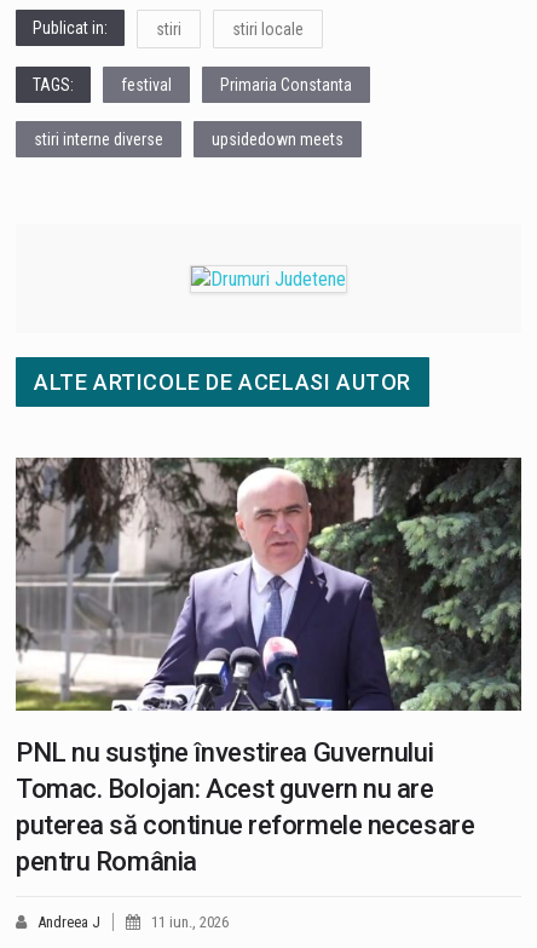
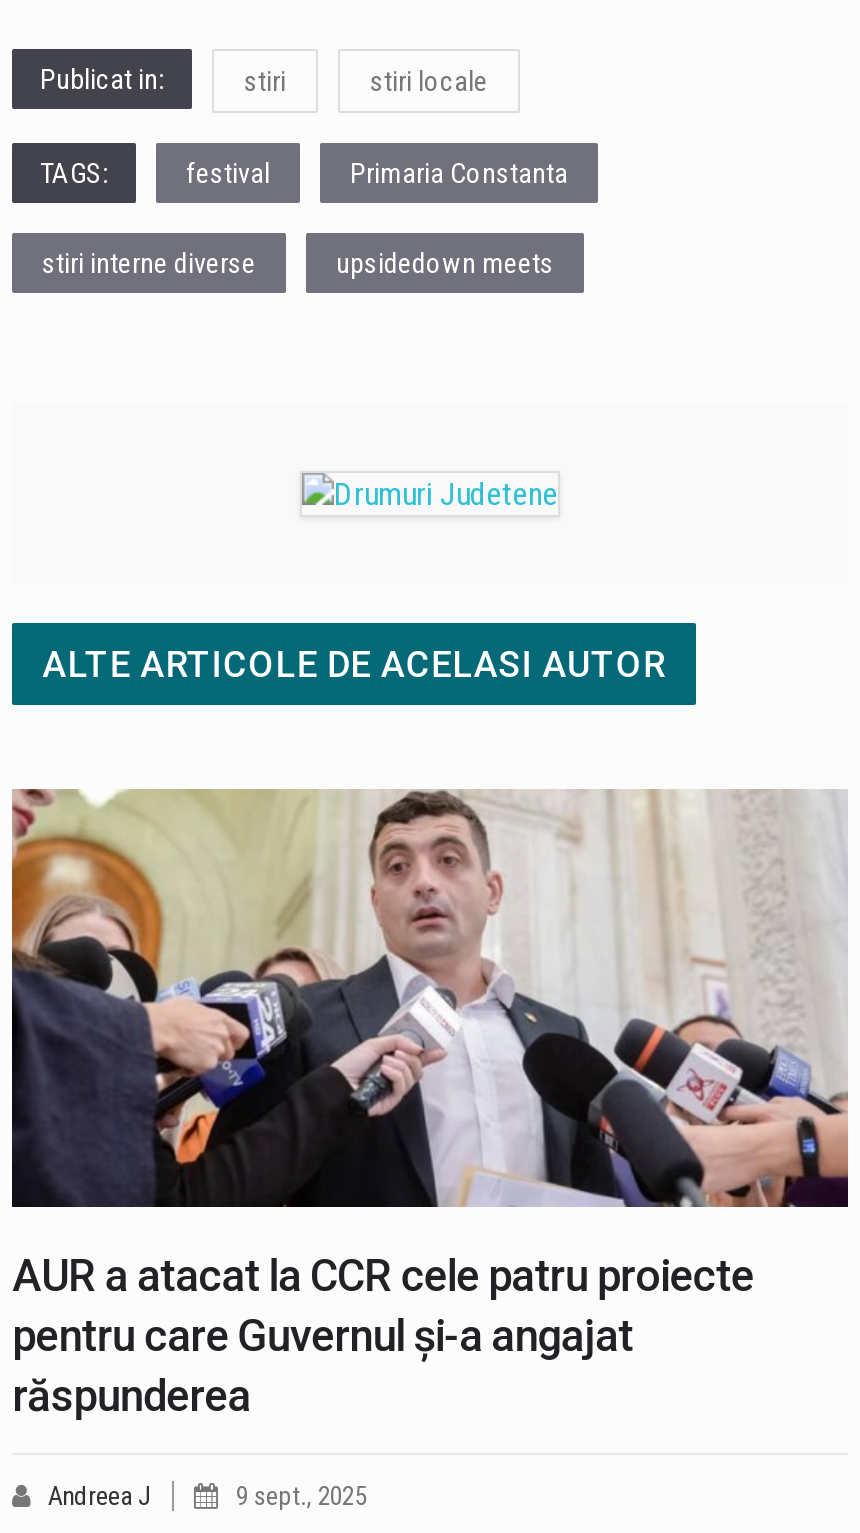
- [image]
- PNL nu susţine învestirea Guvernului
- Tomac. Bolojan: Acest guvern nu are
- puterea să continue reformele necesare
- pentru România
+ [image]
+ AUR a atacat la CCR cele patru proiecte
+ pentru care Guvernul și-a angajat
+ răspunderea

- 11 iun., 2026
+ 9 sept., 2025
